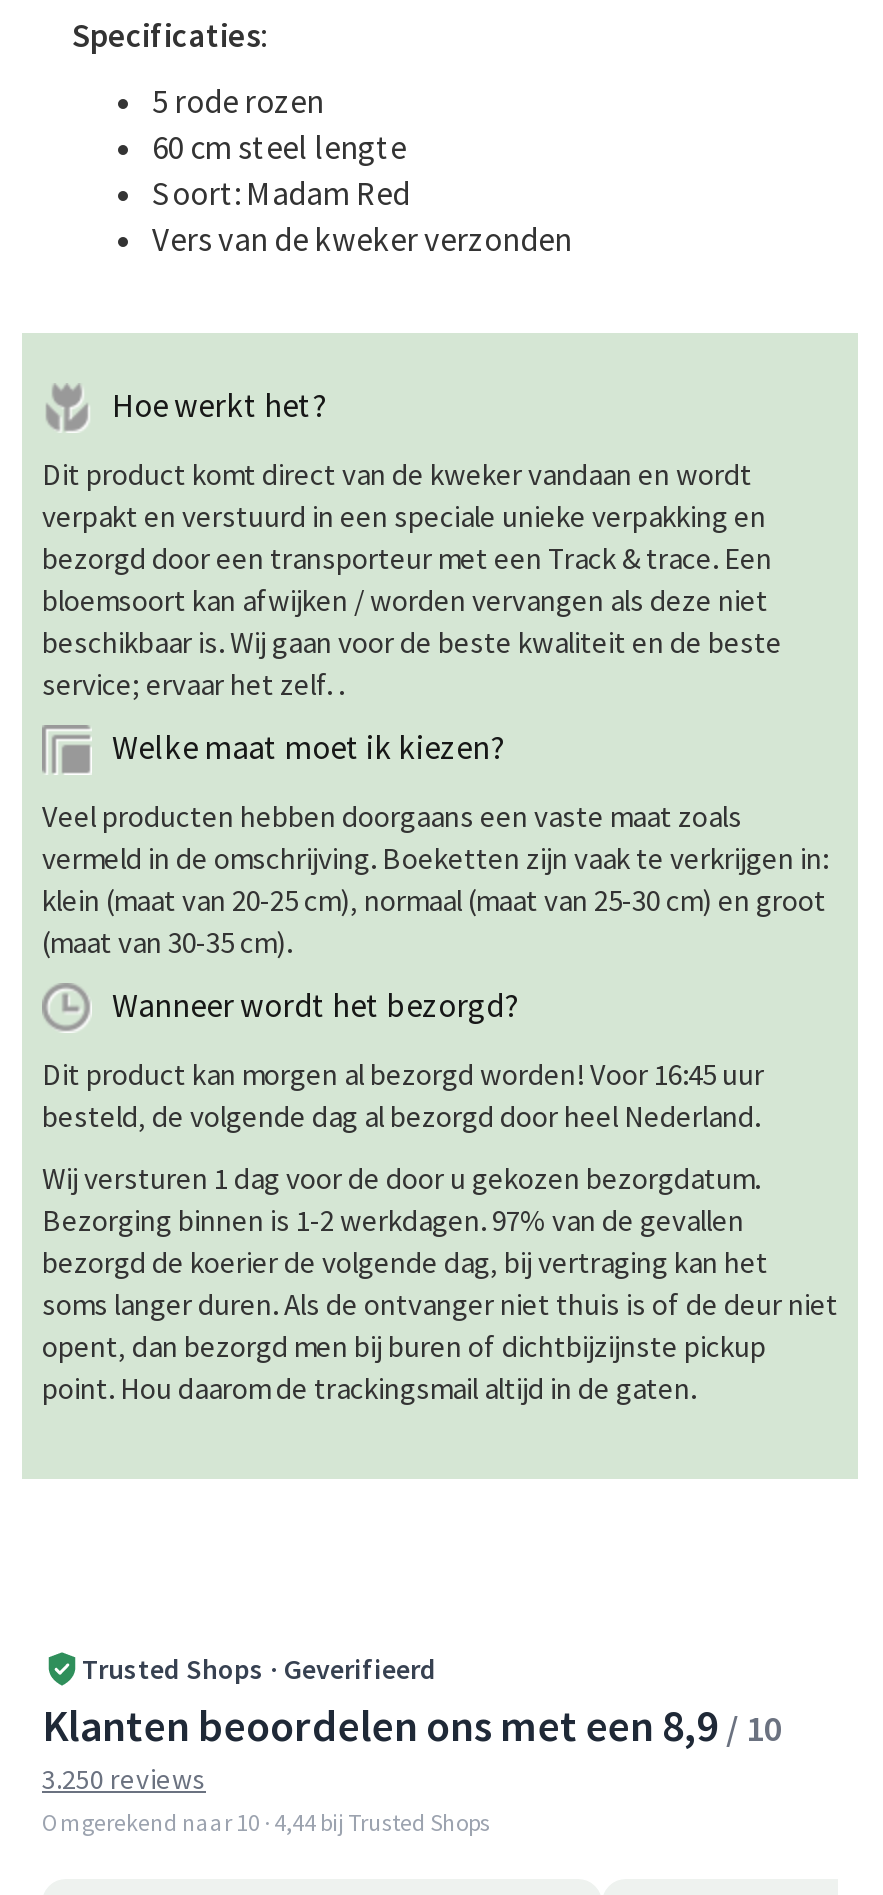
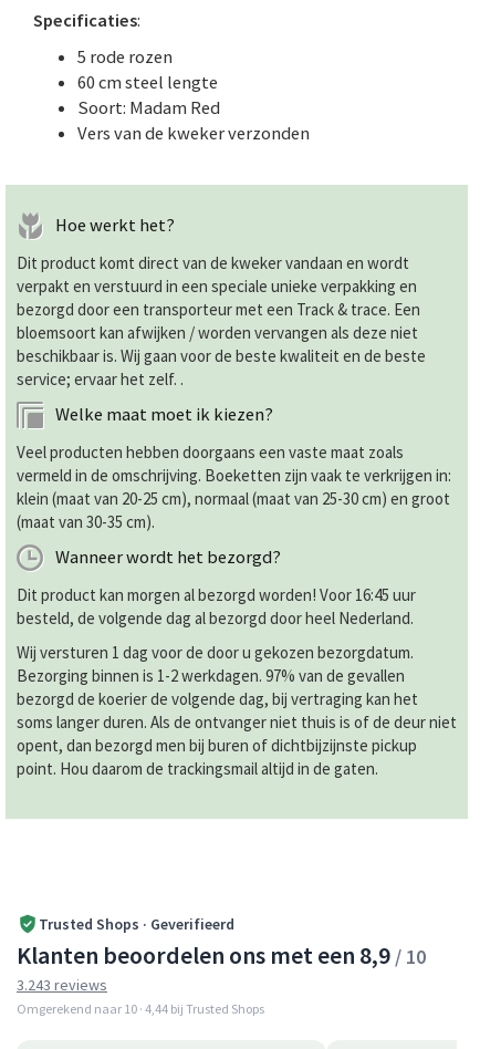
- 3.250 reviews
+ 3.243 reviews
